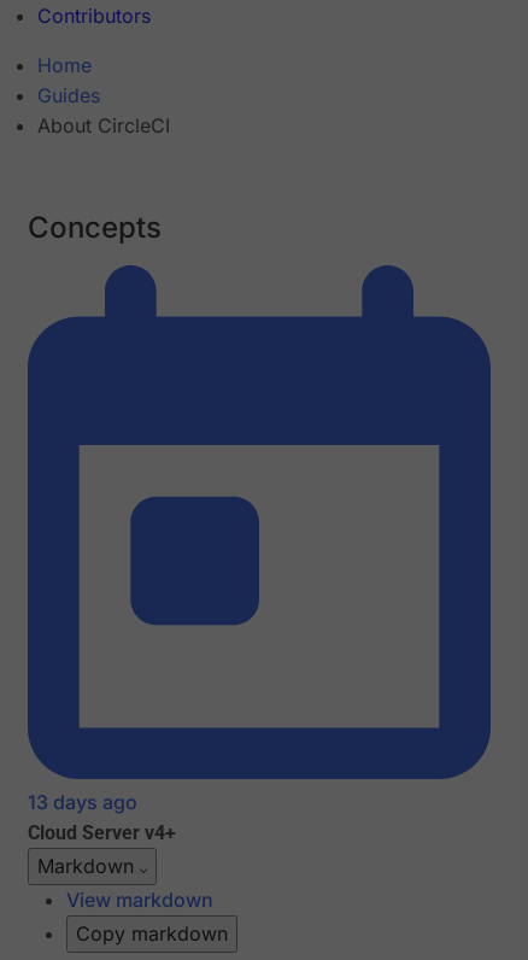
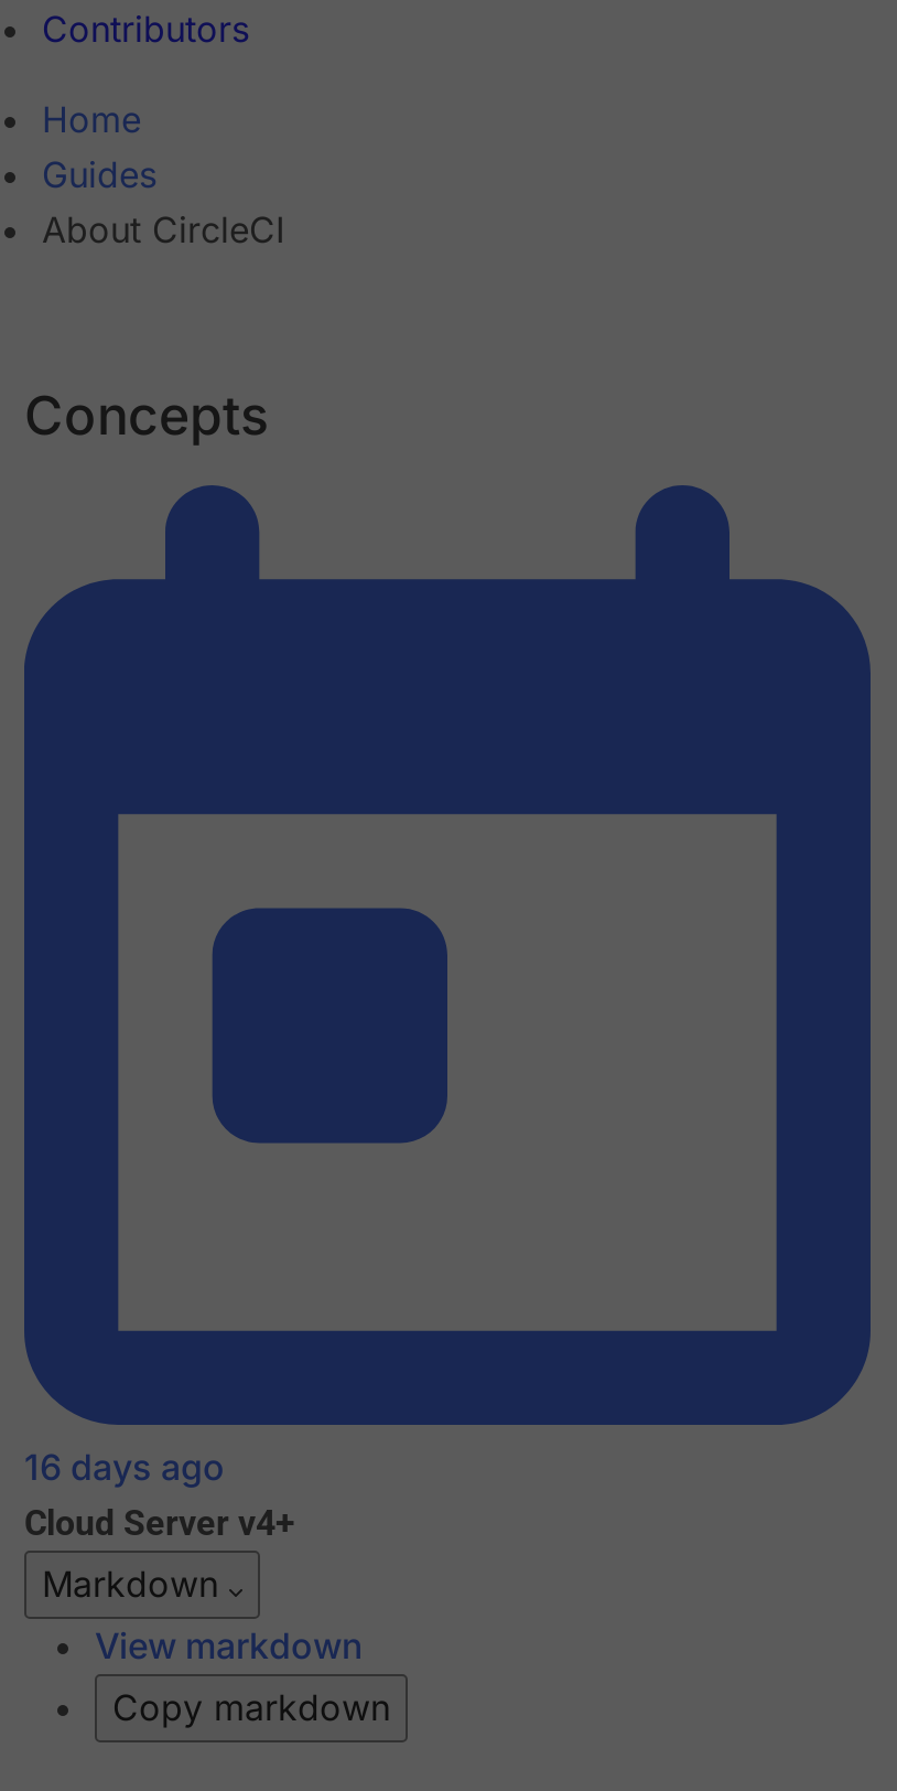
- 13 days ago
+ 16 days ago
